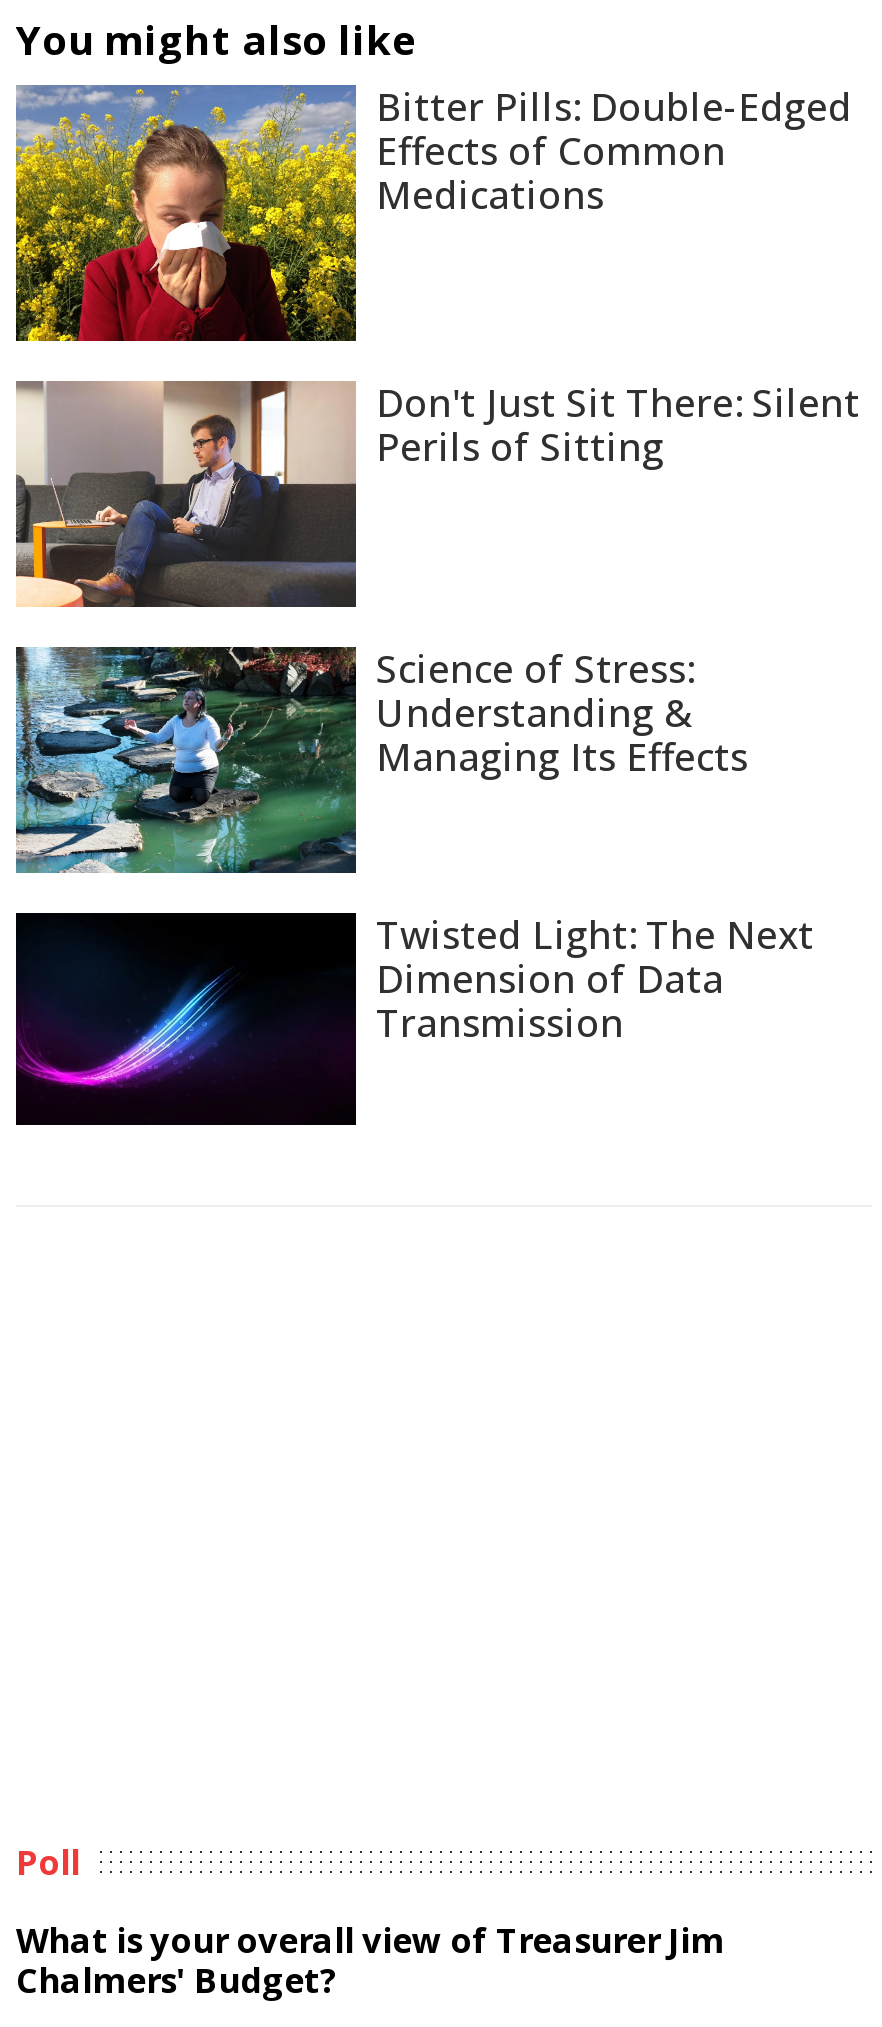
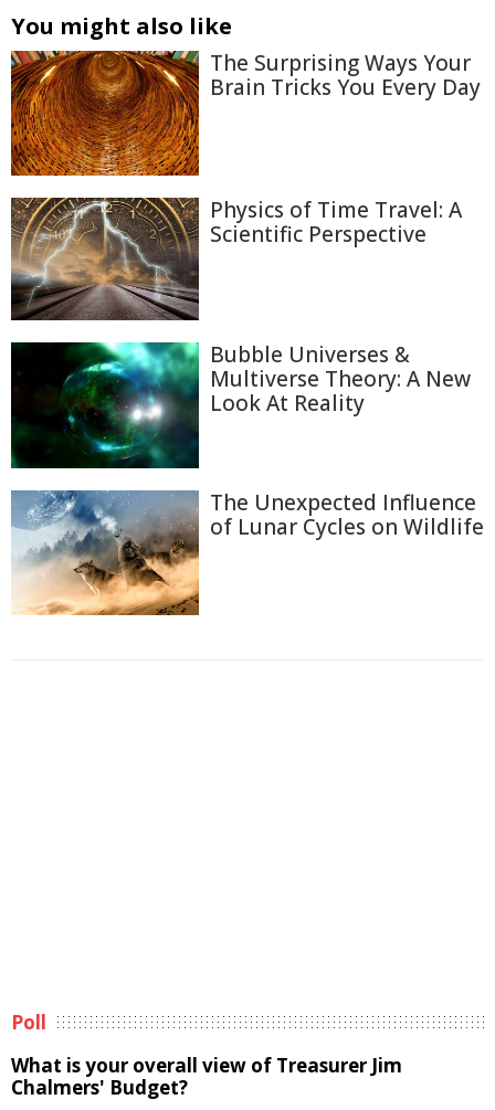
- [image]
- Bitter Pills: Double-Edged
- Effects of Common
- Medications
+ [image]
+ The Surprising Ways Your
+ Brain Tricks You Every Day

- [image]
- Don't Just Sit There: Silent
- Perils of Sitting
+ [image]
+ Physics of Time Travel: A
+ Scientific Perspective

- [image]
- Science of Stress:
- Understanding &
- Managing Its Effects
+ [image]
+ Bubble Universes &
+ Multiverse Theory: A New
+ Look At Reality

- [image]
- Twisted Light: The Next
- Dimension of Data
- Transmission
+ [image]
+ The Unexpected Influence
+ of Lunar Cycles on Wildlife
